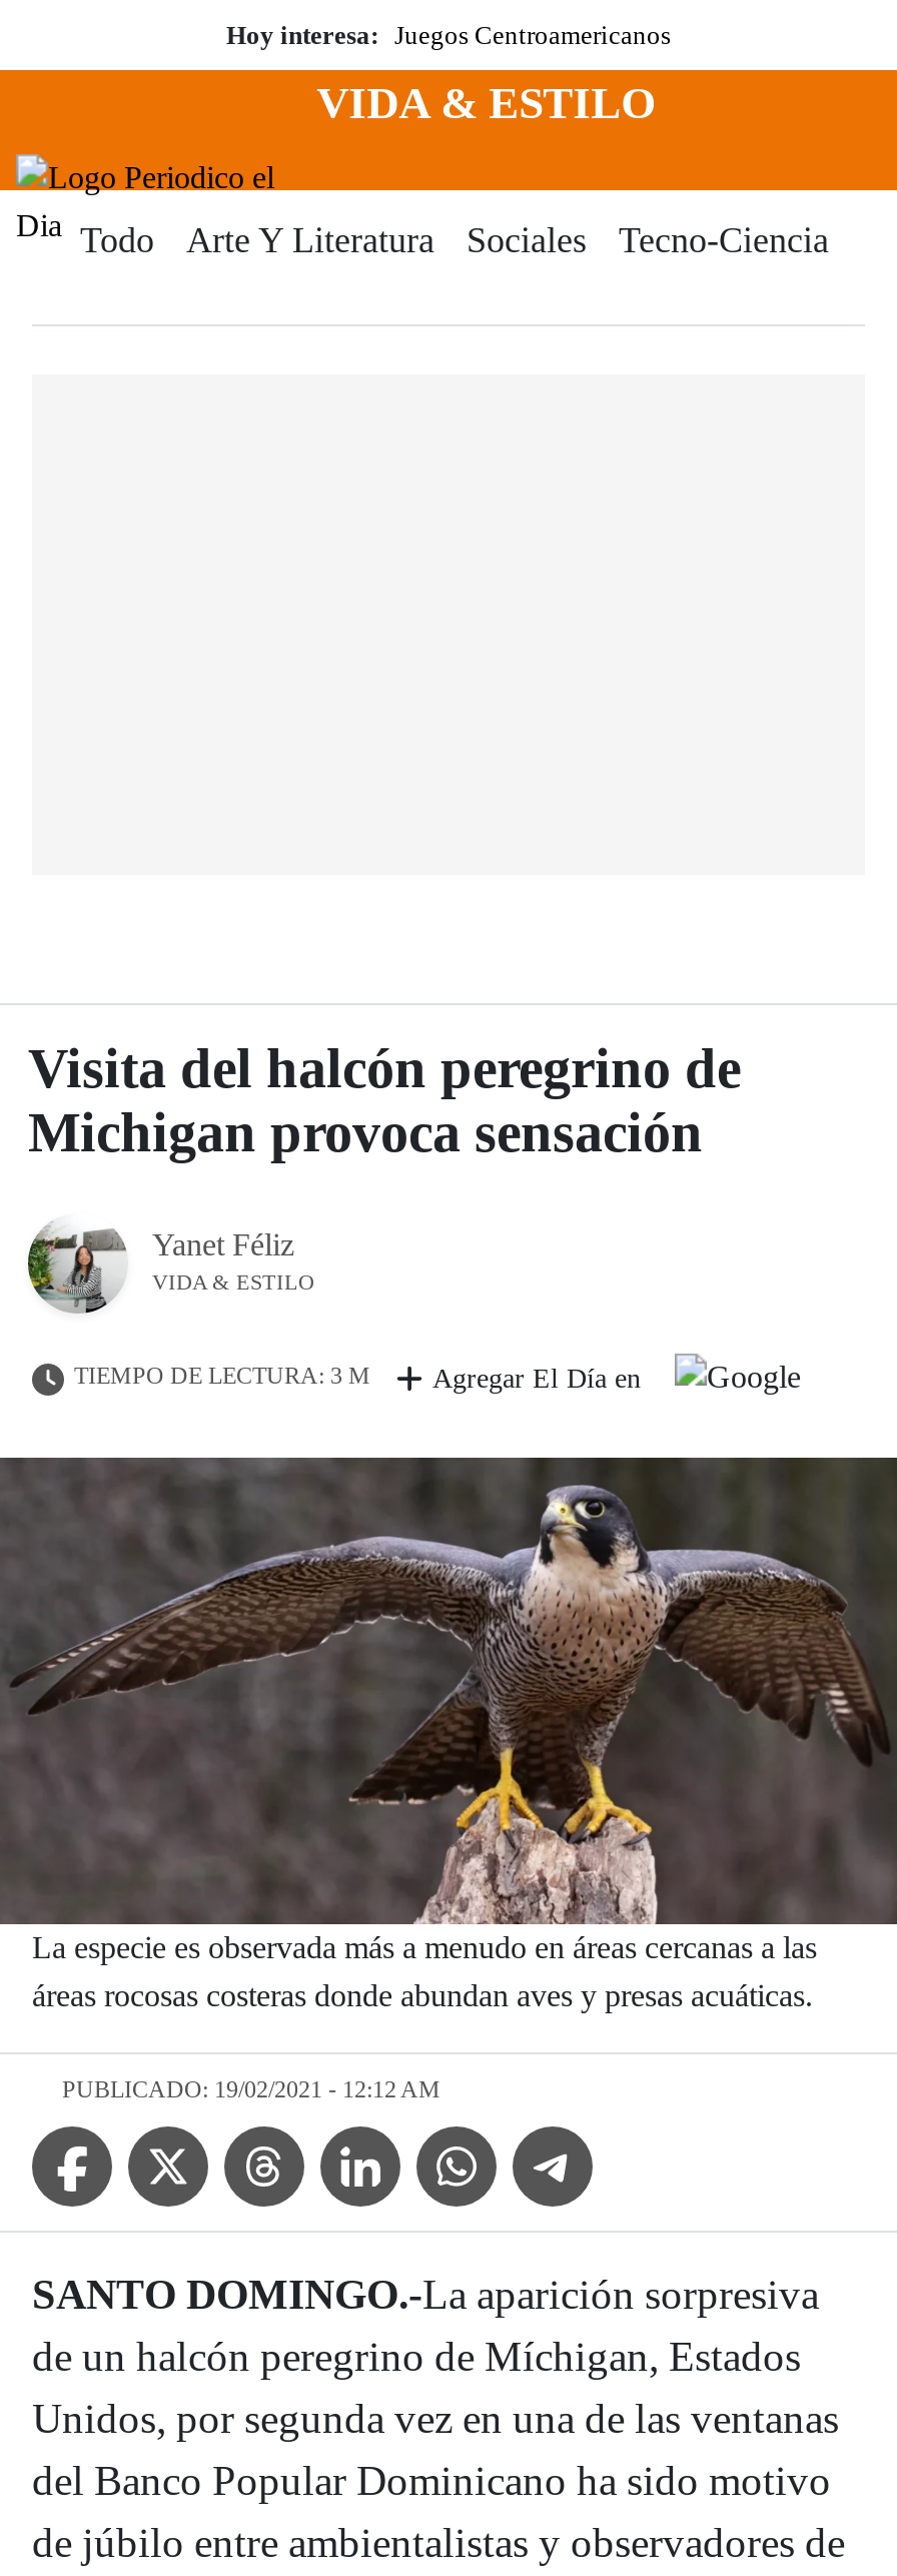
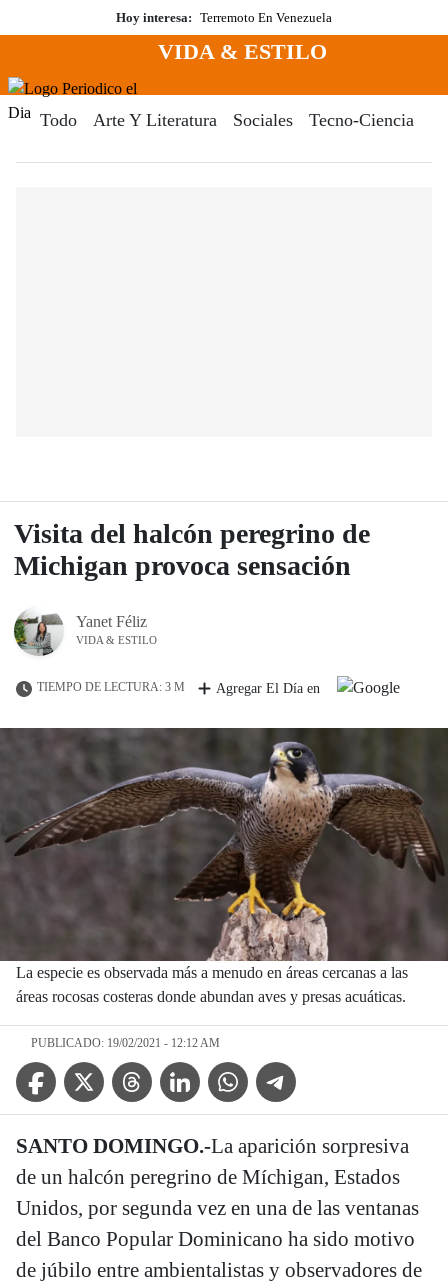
- Hoy interesa: Juegos Centroamericanos
+ Hoy interesa: Terremoto En Venezuela
